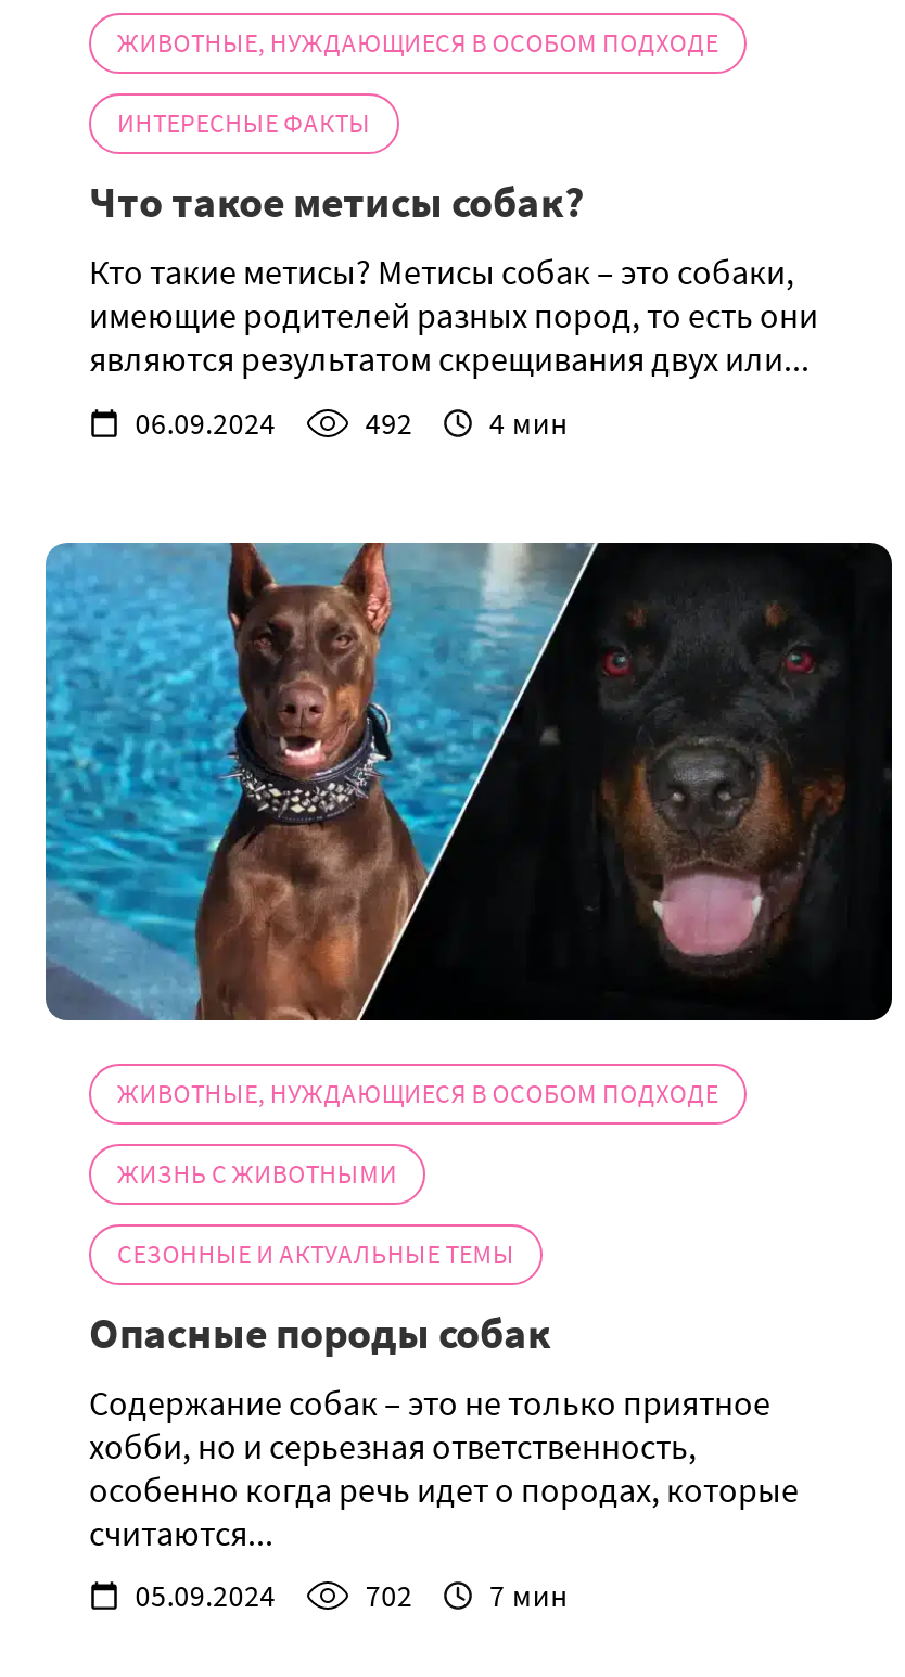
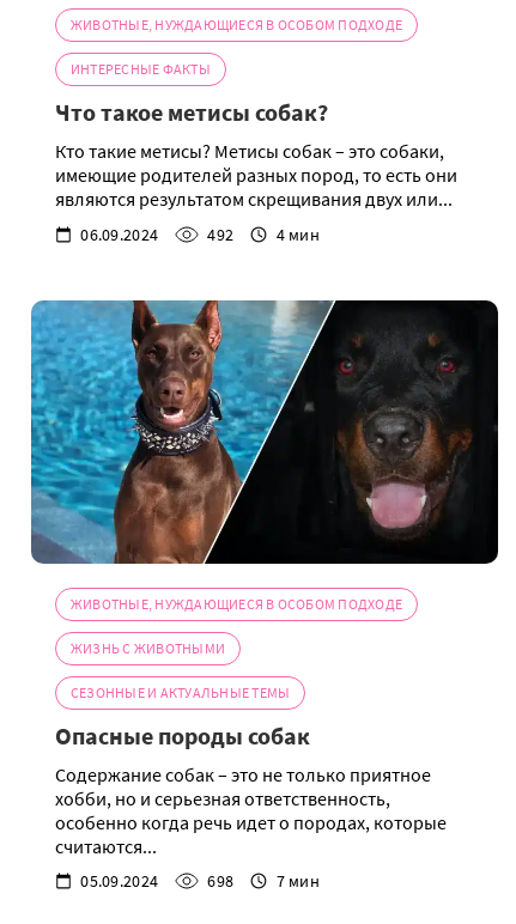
- 702 7 мин
+ 698 7 мин
